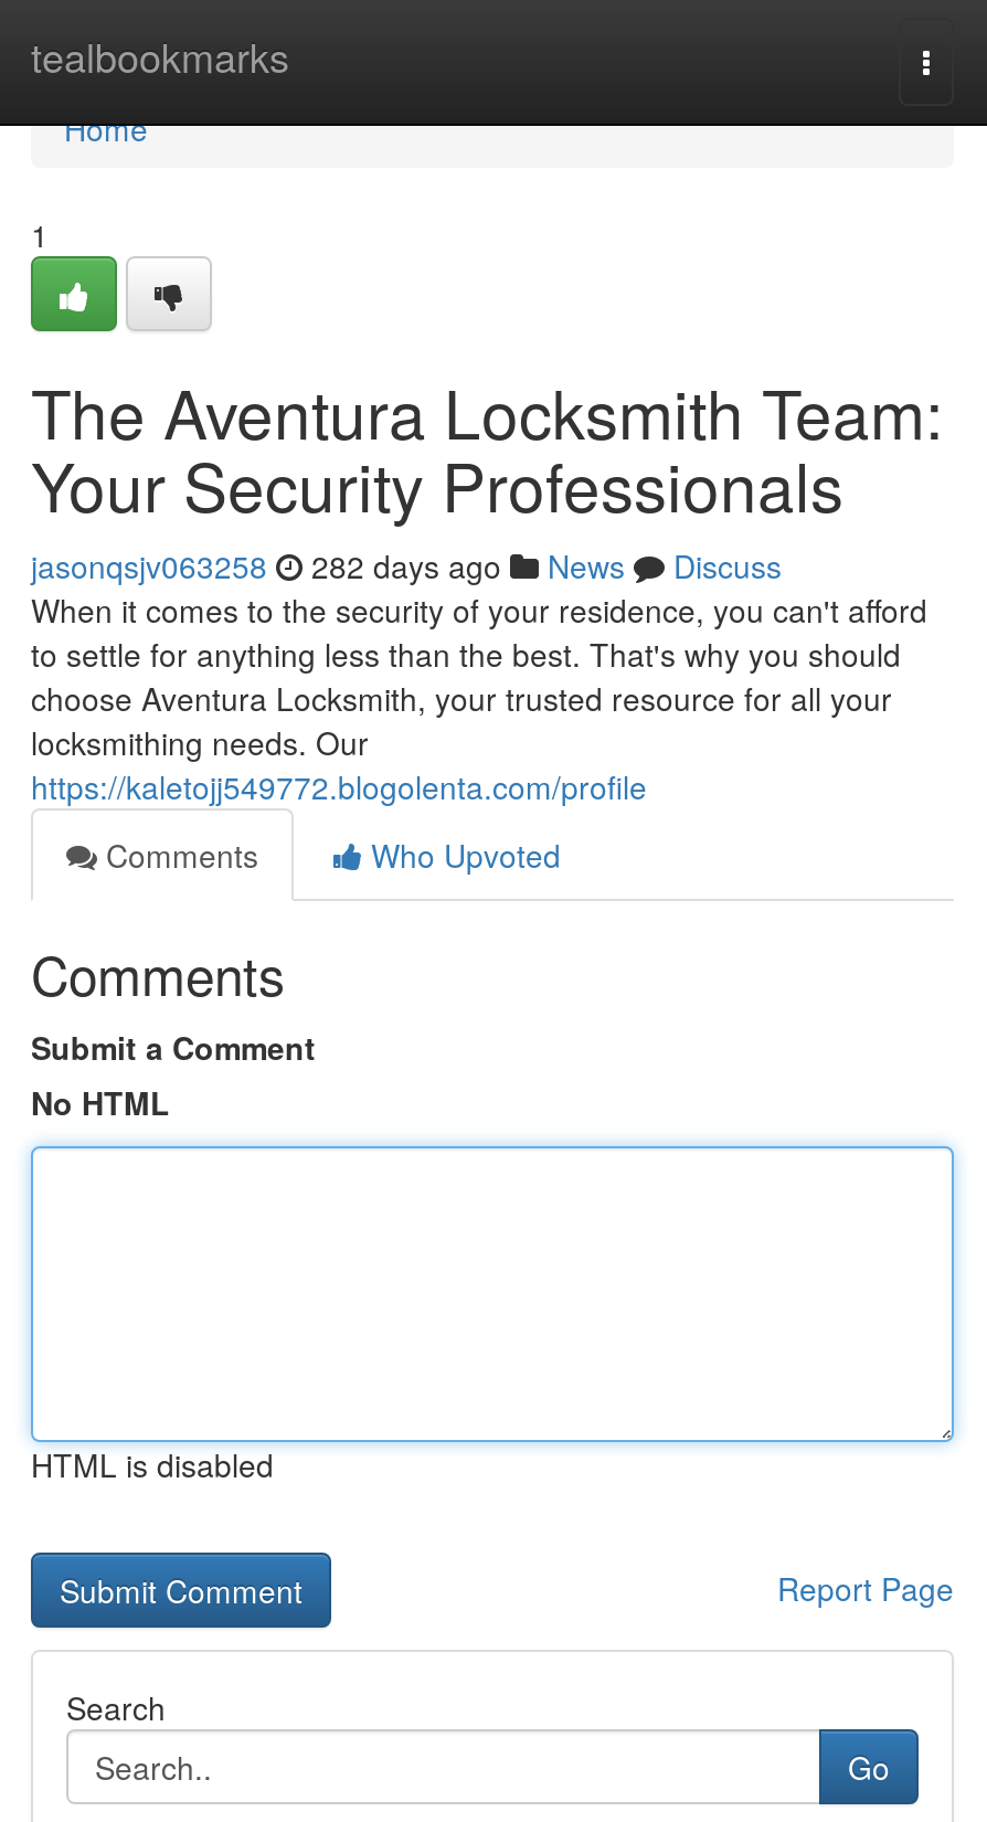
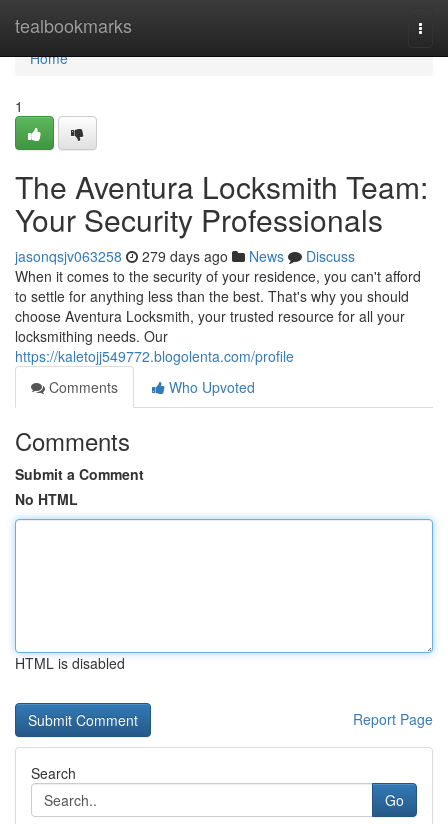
- jasonqsjv063258 282 days ago News Discuss
+ jasonqsjv063258 279 days ago News Discuss
